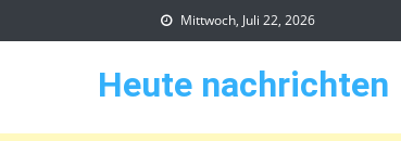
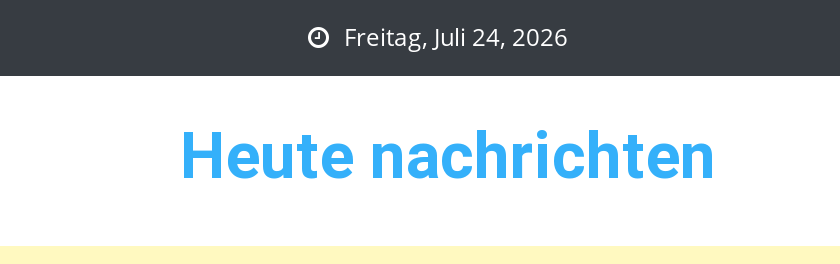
- Mittwoch, Juli 22, 2026
+ Freitag, Juli 24, 2026
